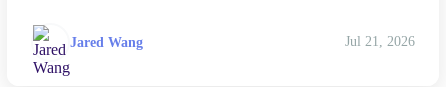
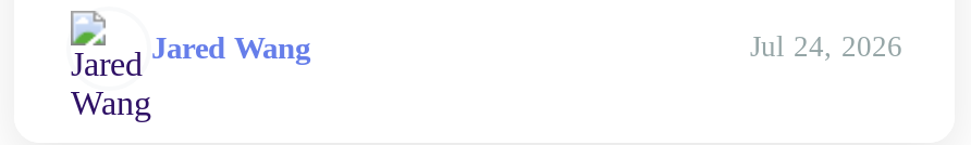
- Jul 21, 2026
+ Jul 24, 2026
